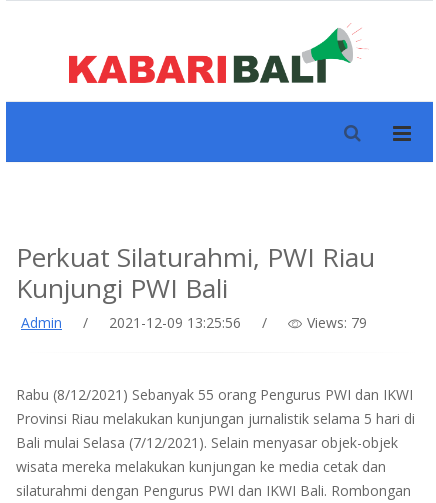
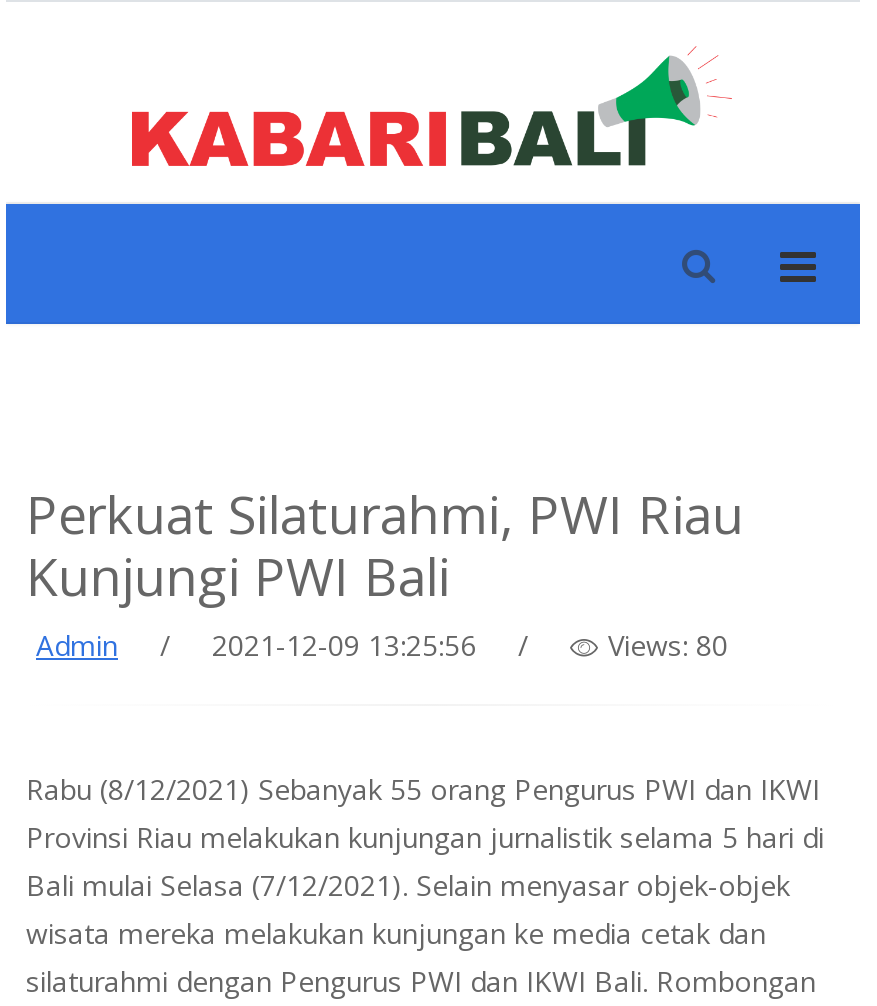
- Views: 79
+ Views: 80
